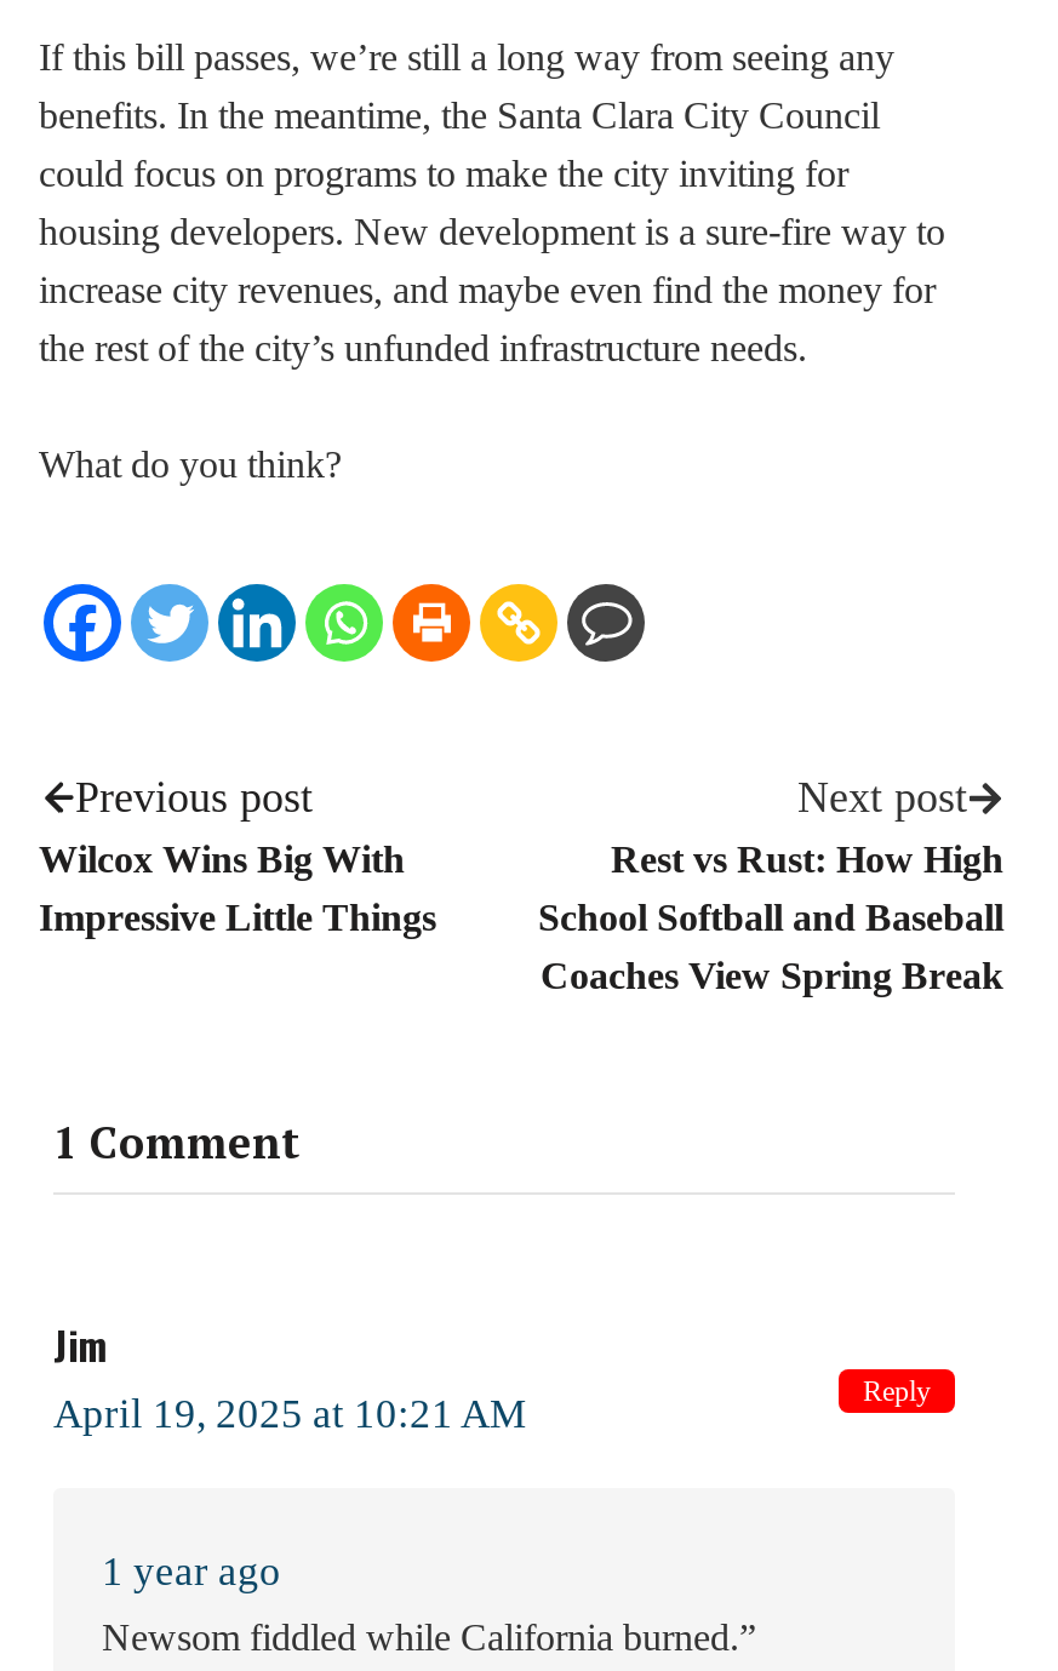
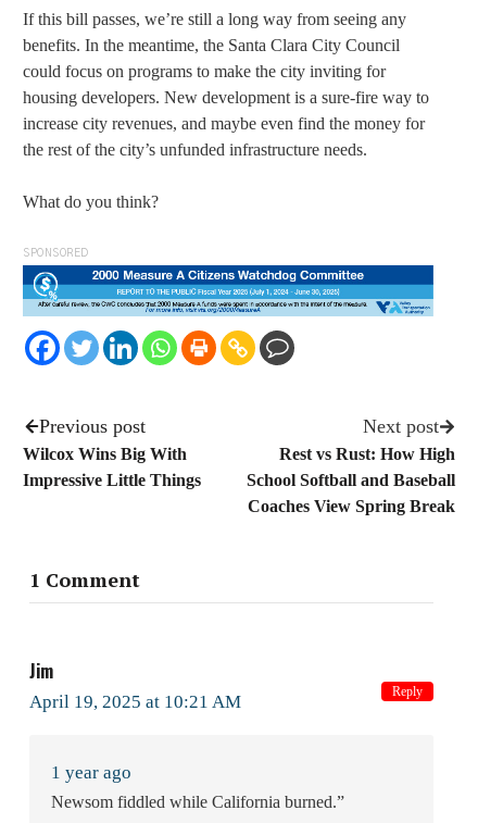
+ [image]

+ SPONSORED
